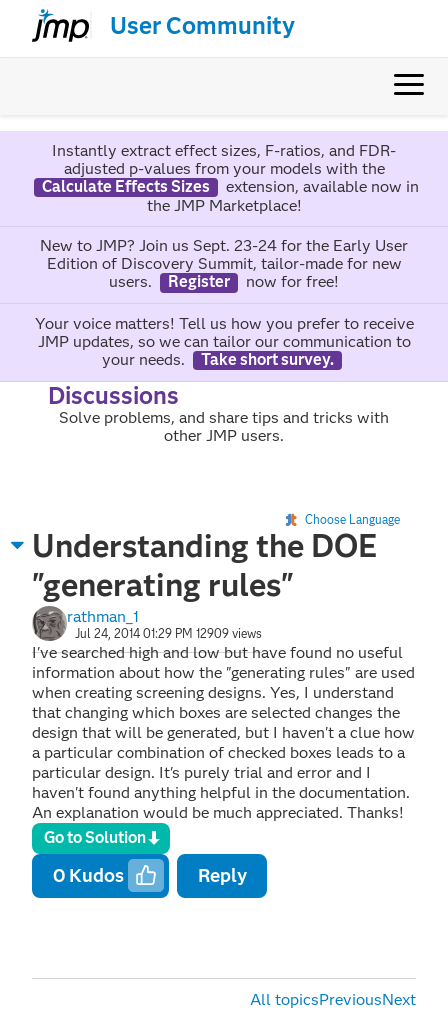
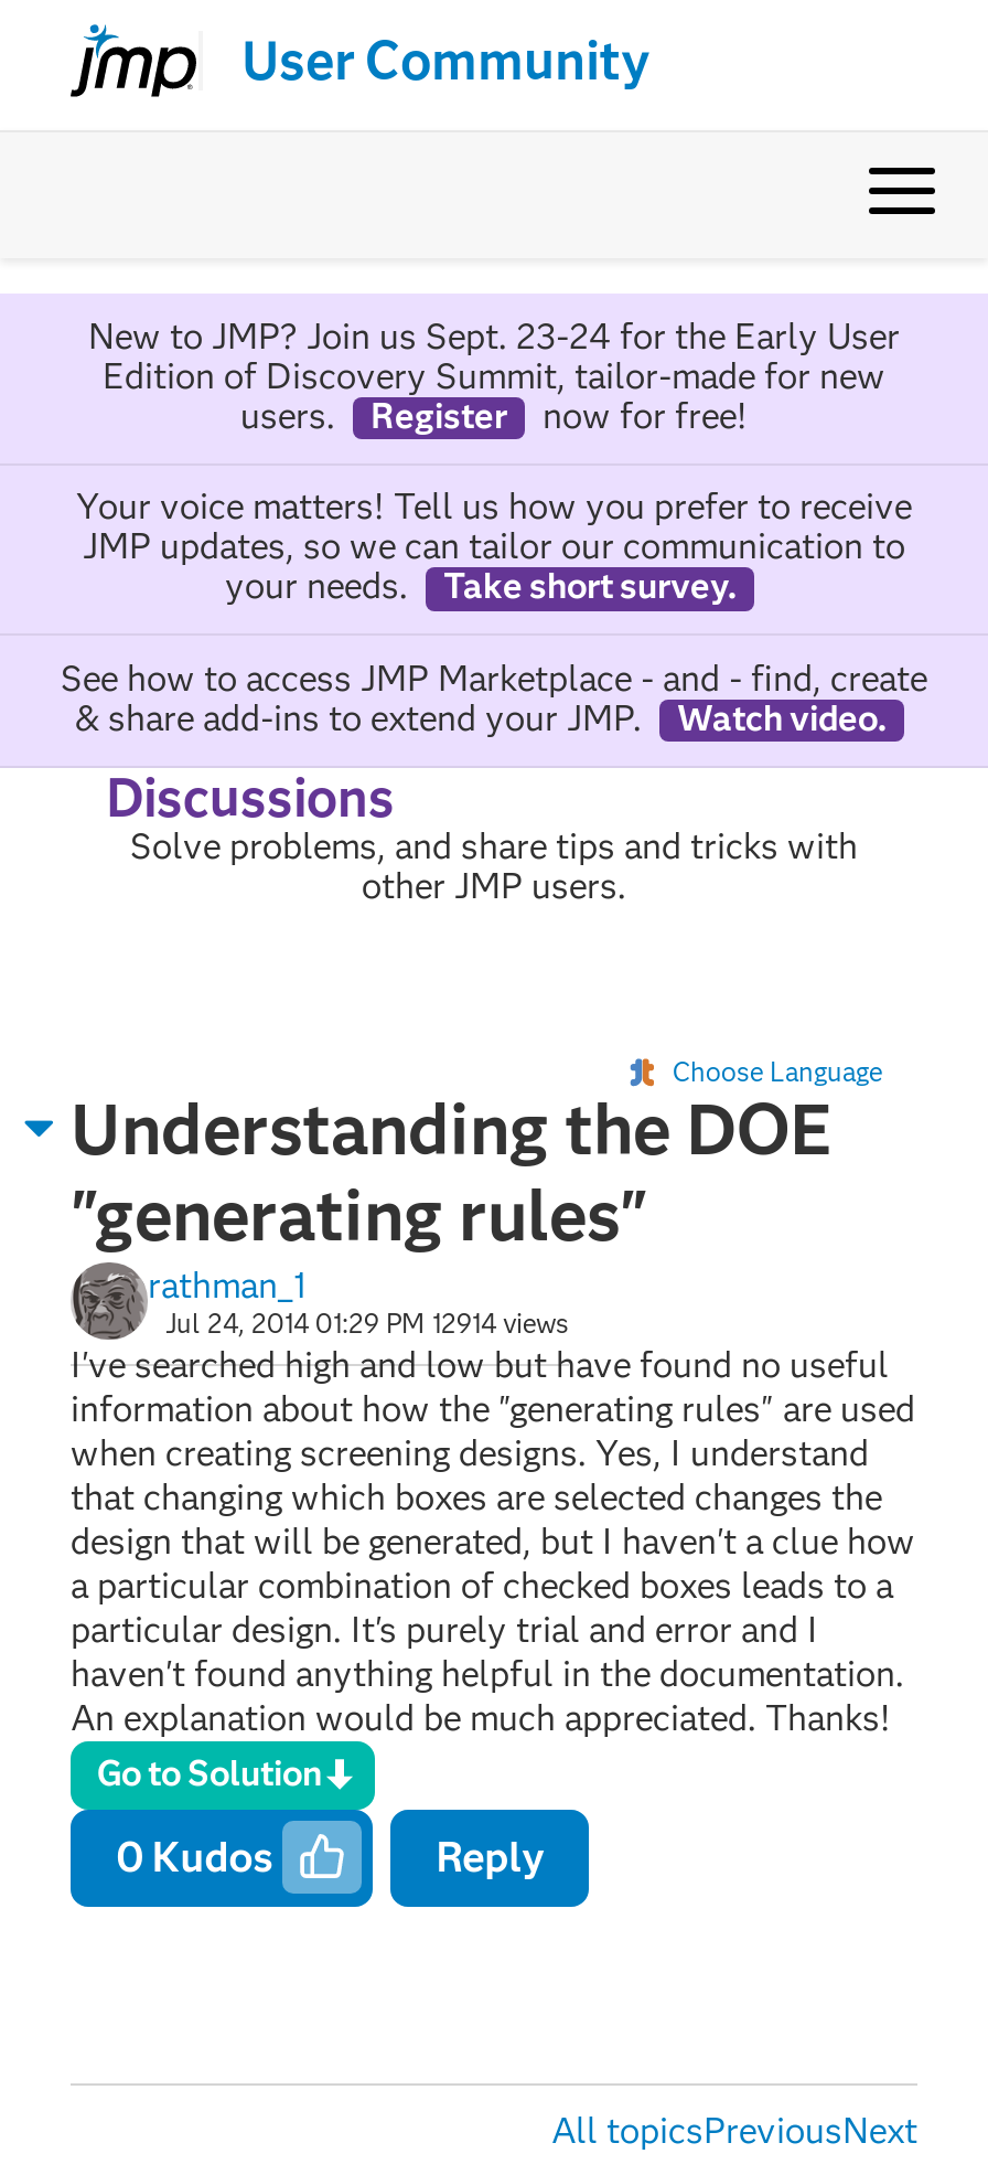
- Instantly extract effect sizes, F-ratios, and FDR-
- adjusted p-values from your models with the
- Calculate Effects Sizes
- extension, available now in
- the JMP Marketplace!

moved up: New to JMP? Join us Sept. 23-24 for the Early User | Edition of Discovery Summit, tailor-made for new | users. | ... | your needs. | Take short survey.

+ See how to access JMP Marketplace - and - find, create
+ & share add-ins to extend your JMP.
+ Watch video.

- Jul 24, 2014 01:29 PM 12909 views
+ Jul 24, 2014 01:29 PM 12914 views
